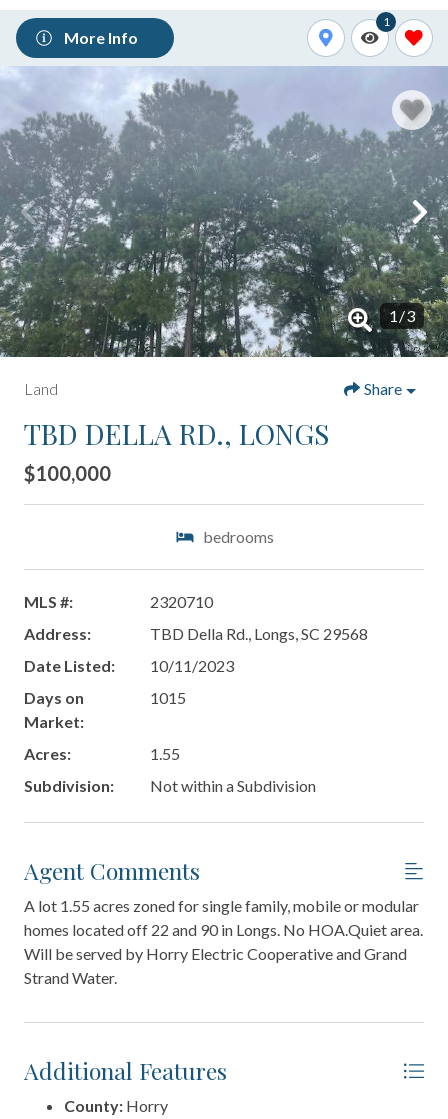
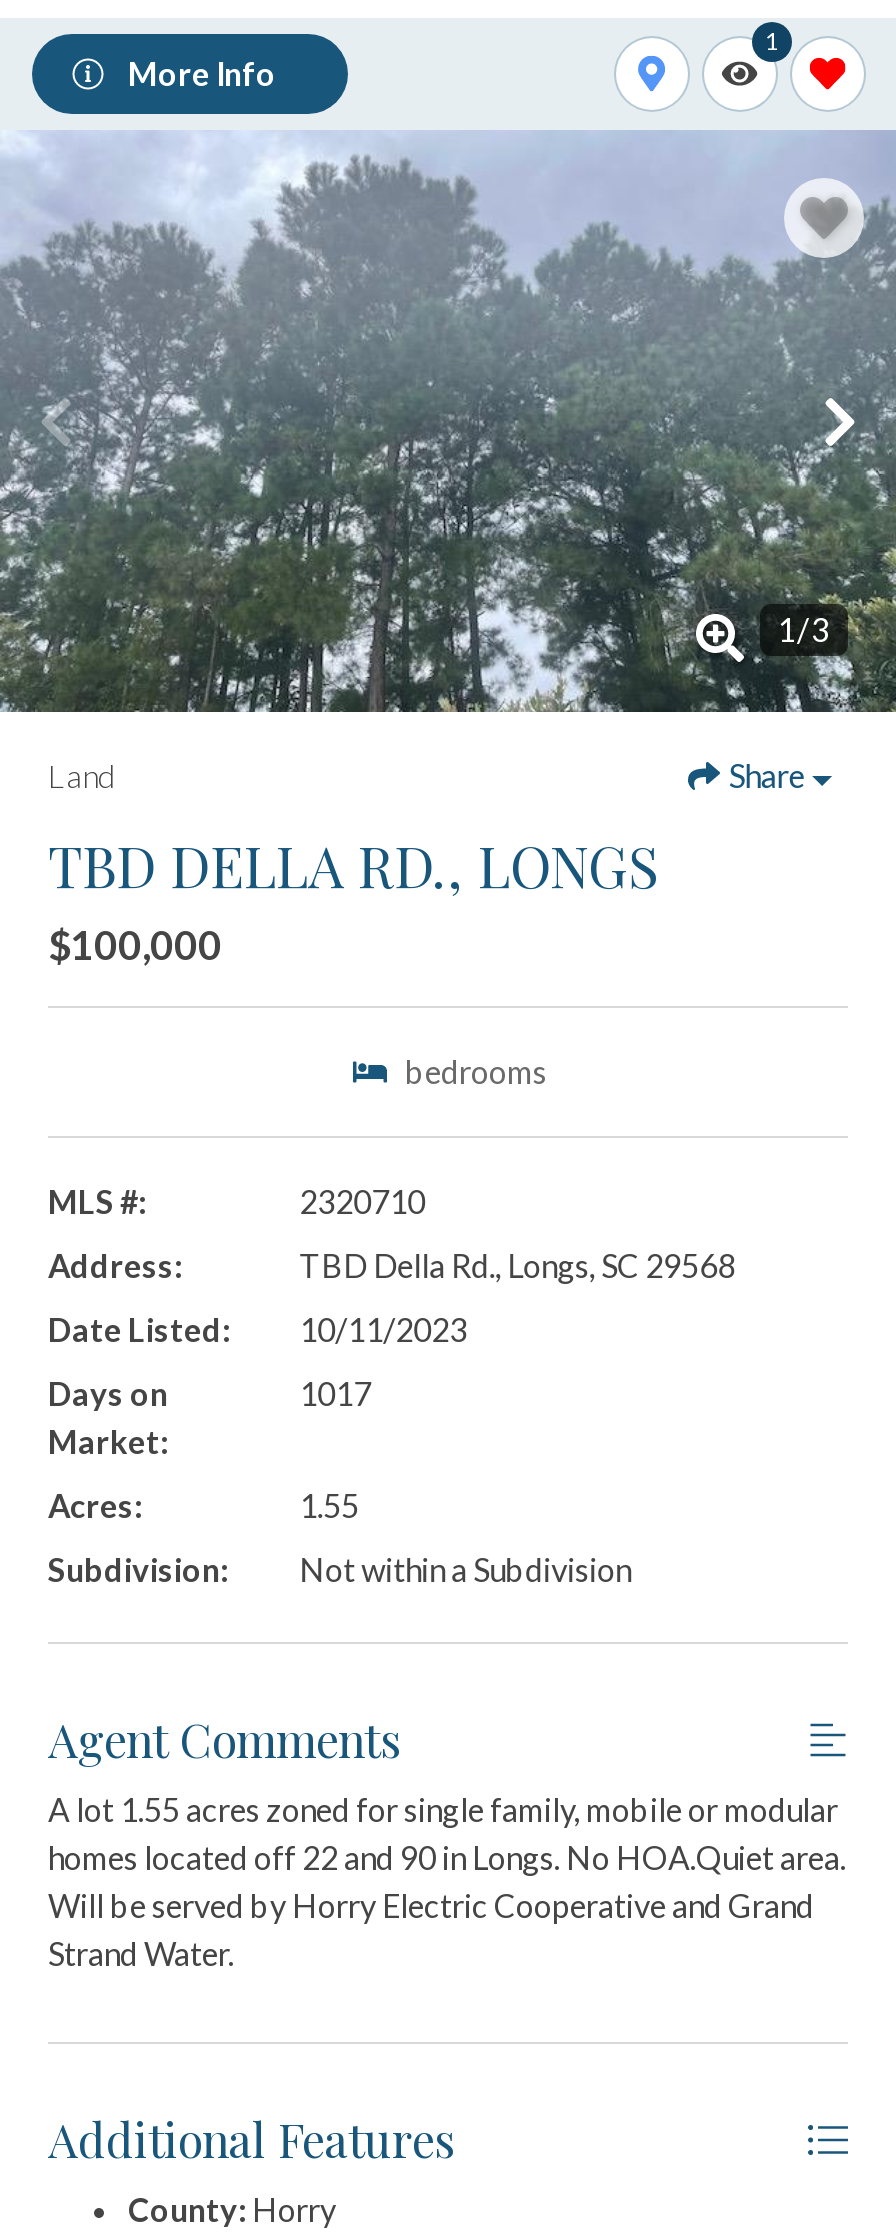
- 1015
+ 1017
